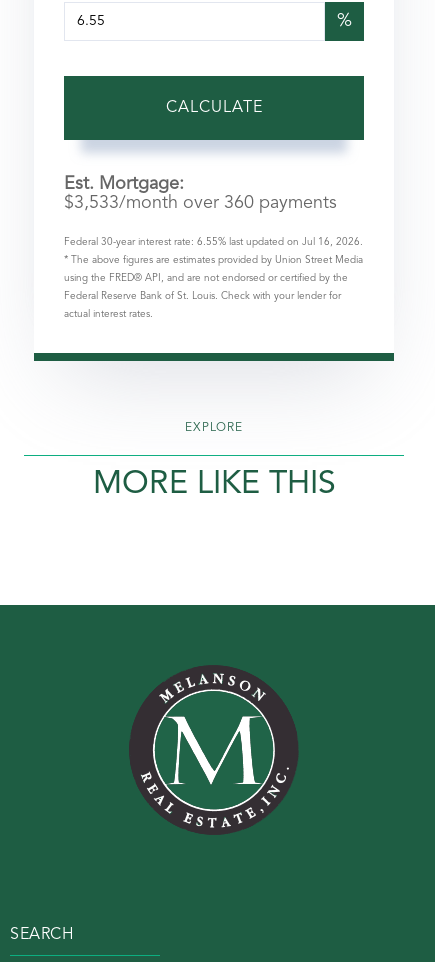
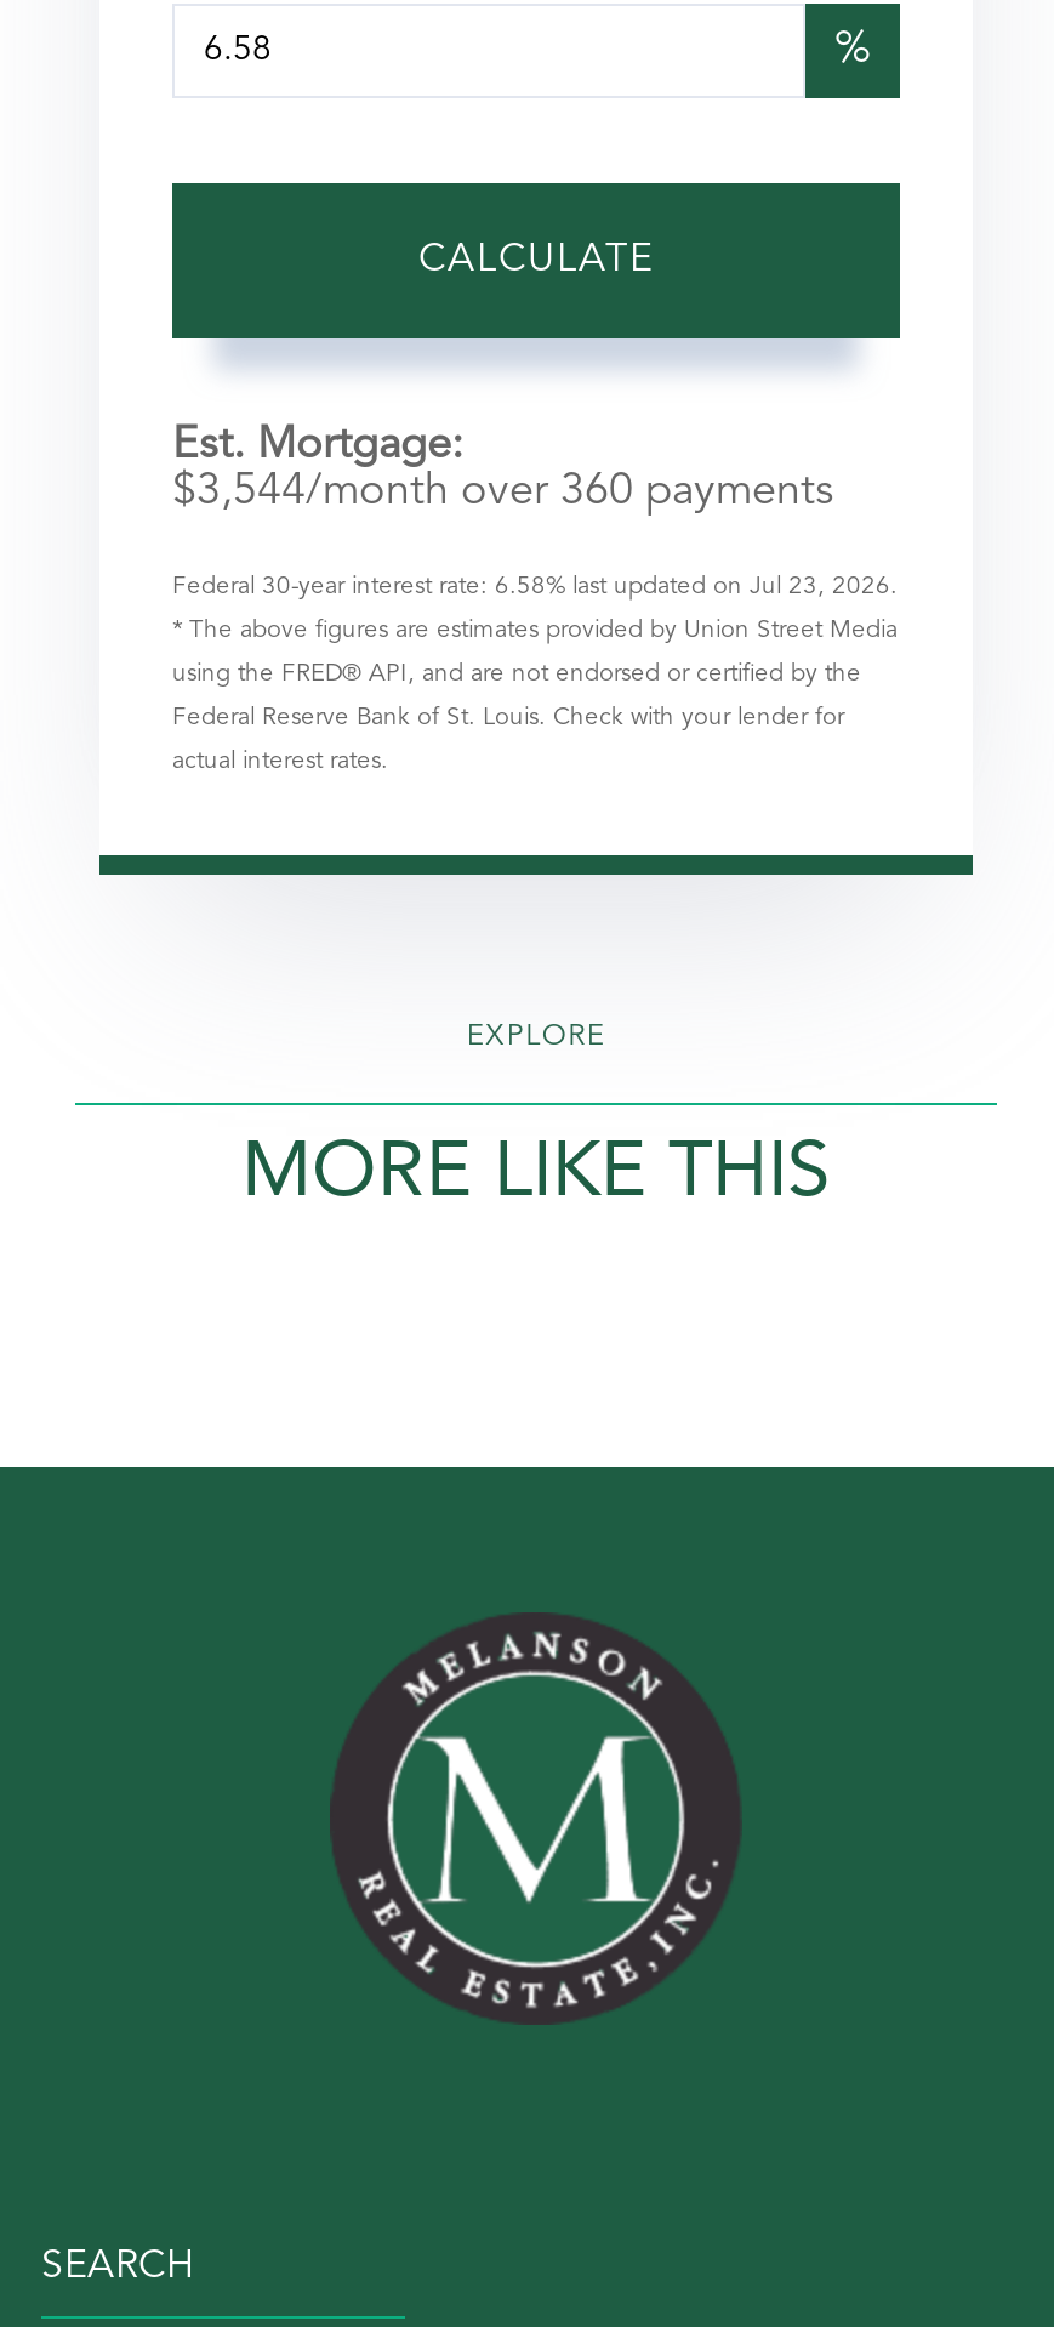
- $3,533/month over 360 payments
+ $3,544/month over 360 payments

- Federal 30-year interest rate: 6.55% last updated on Jul 16, 2026.
+ Federal 30-year interest rate: 6.58% last updated on Jul 23, 2026.
